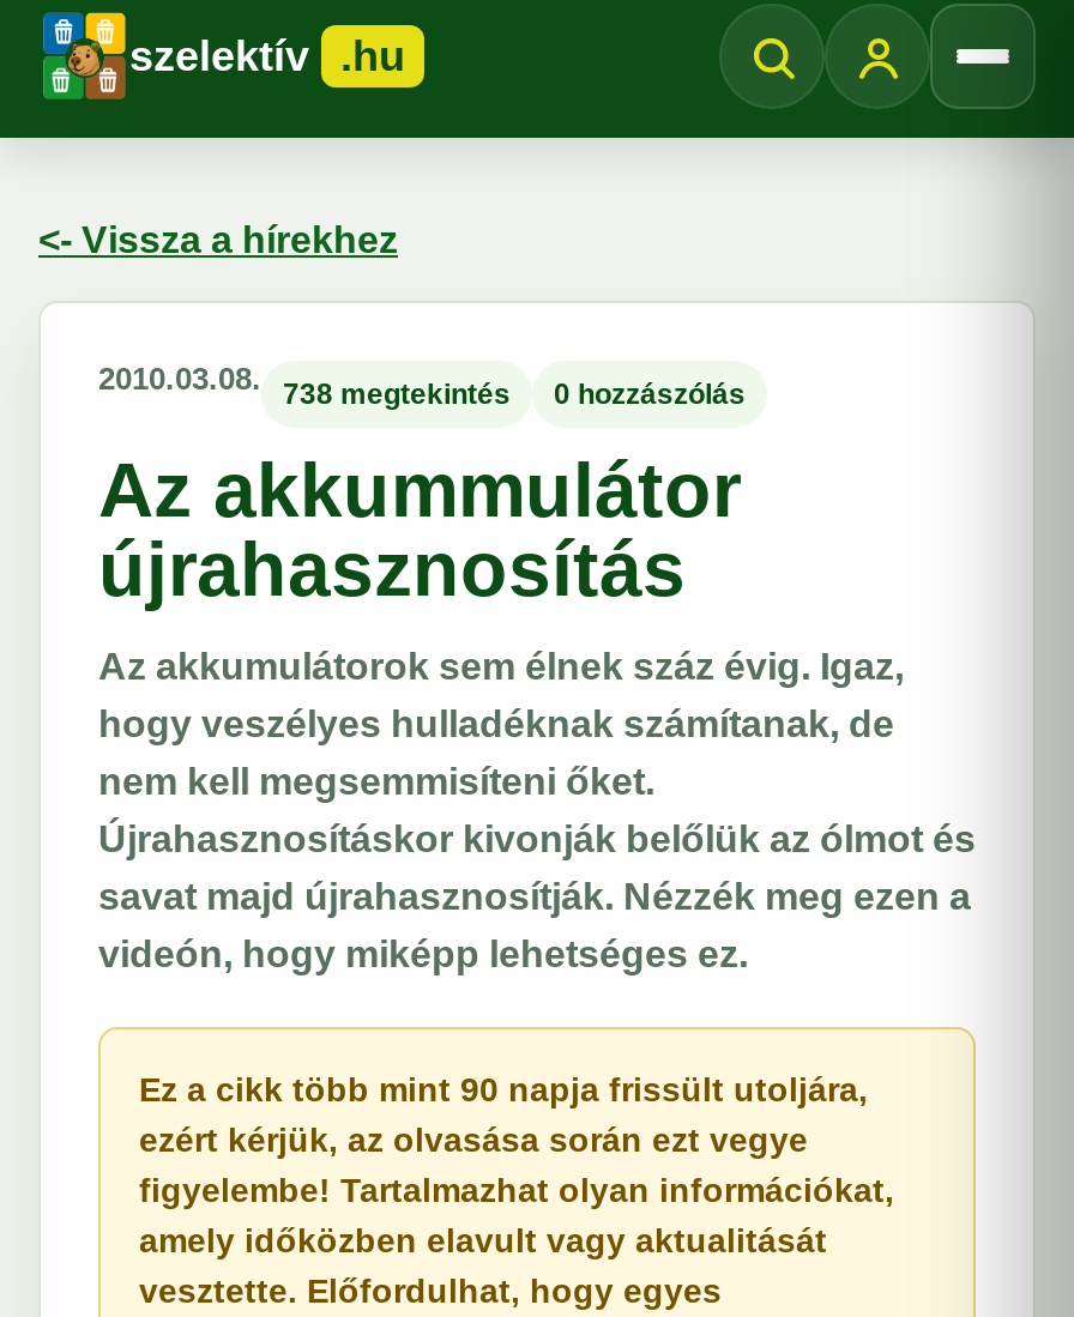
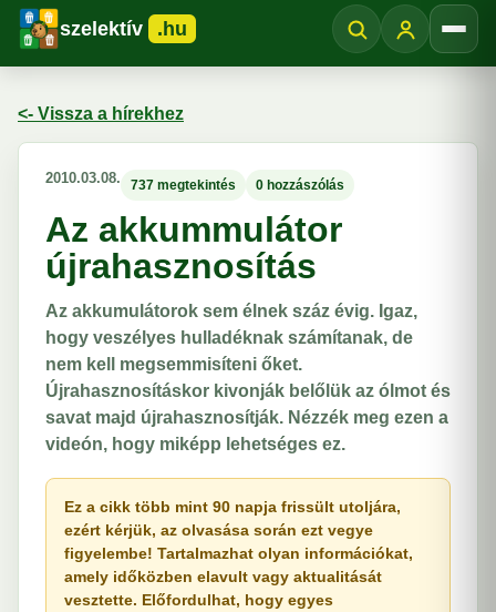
- 2010.03.08. 738 megtekintés 0 hozzászólás
+ 2010.03.08. 737 megtekintés 0 hozzászólás
